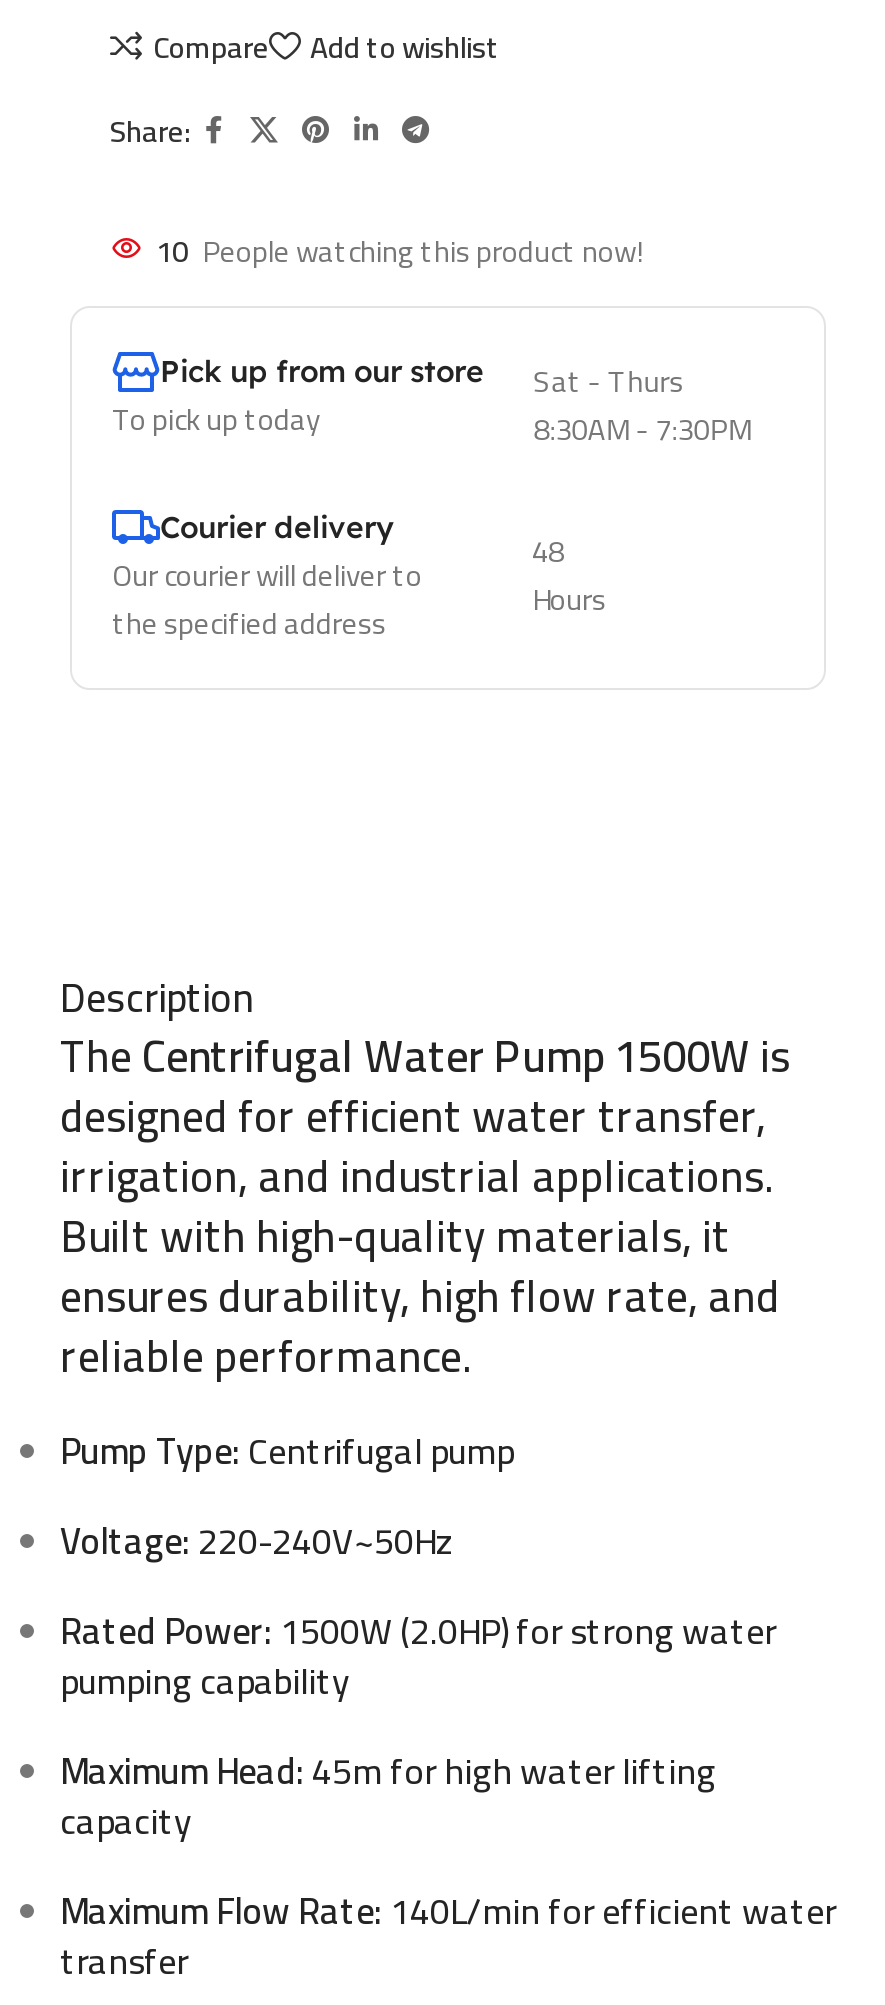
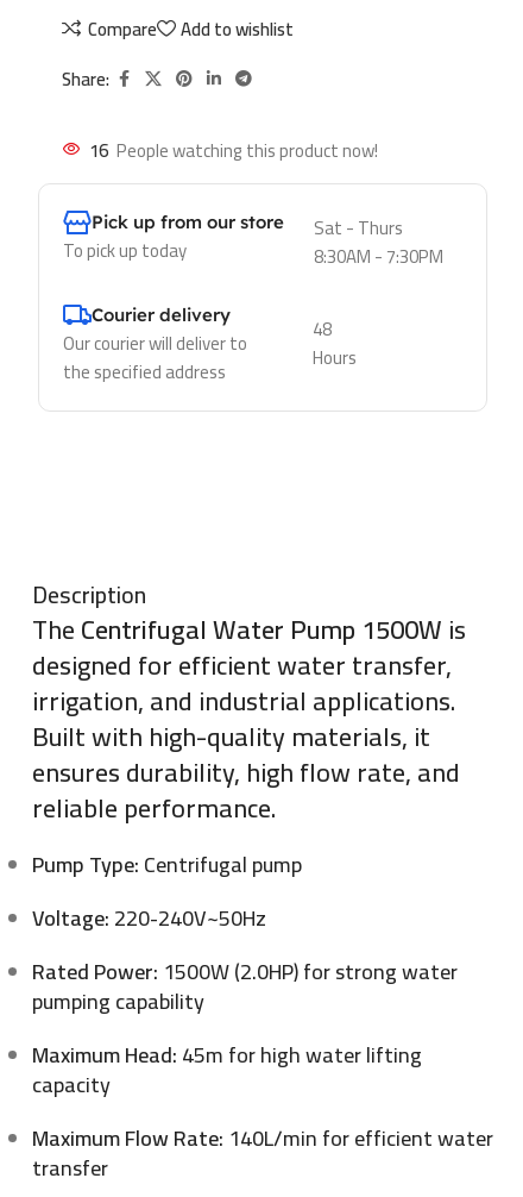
- 10 People watching this product now!
+ 16 People watching this product now!
